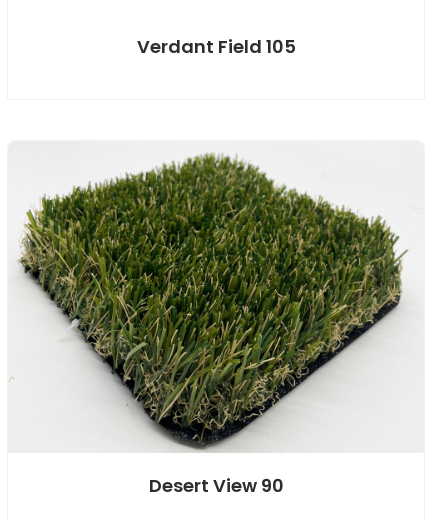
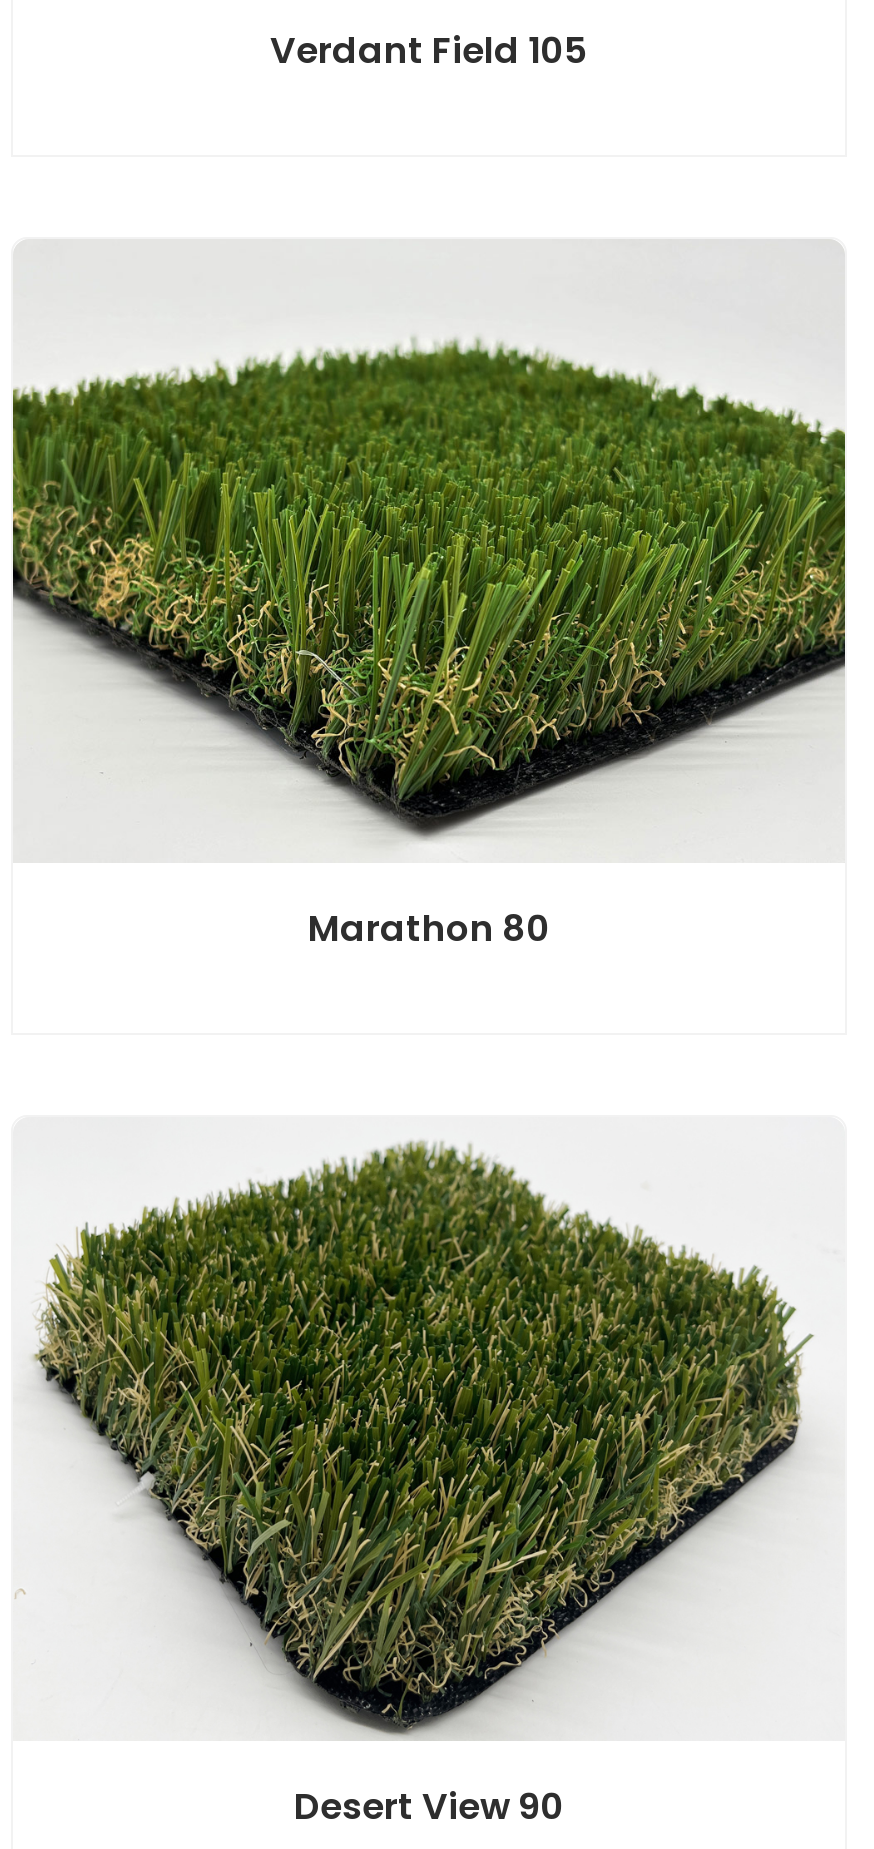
+ [image]
+ Marathon 80
